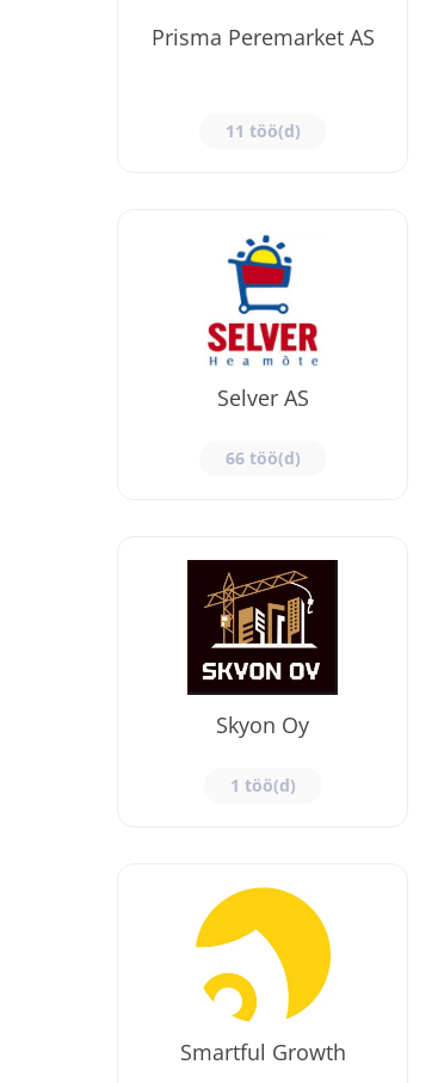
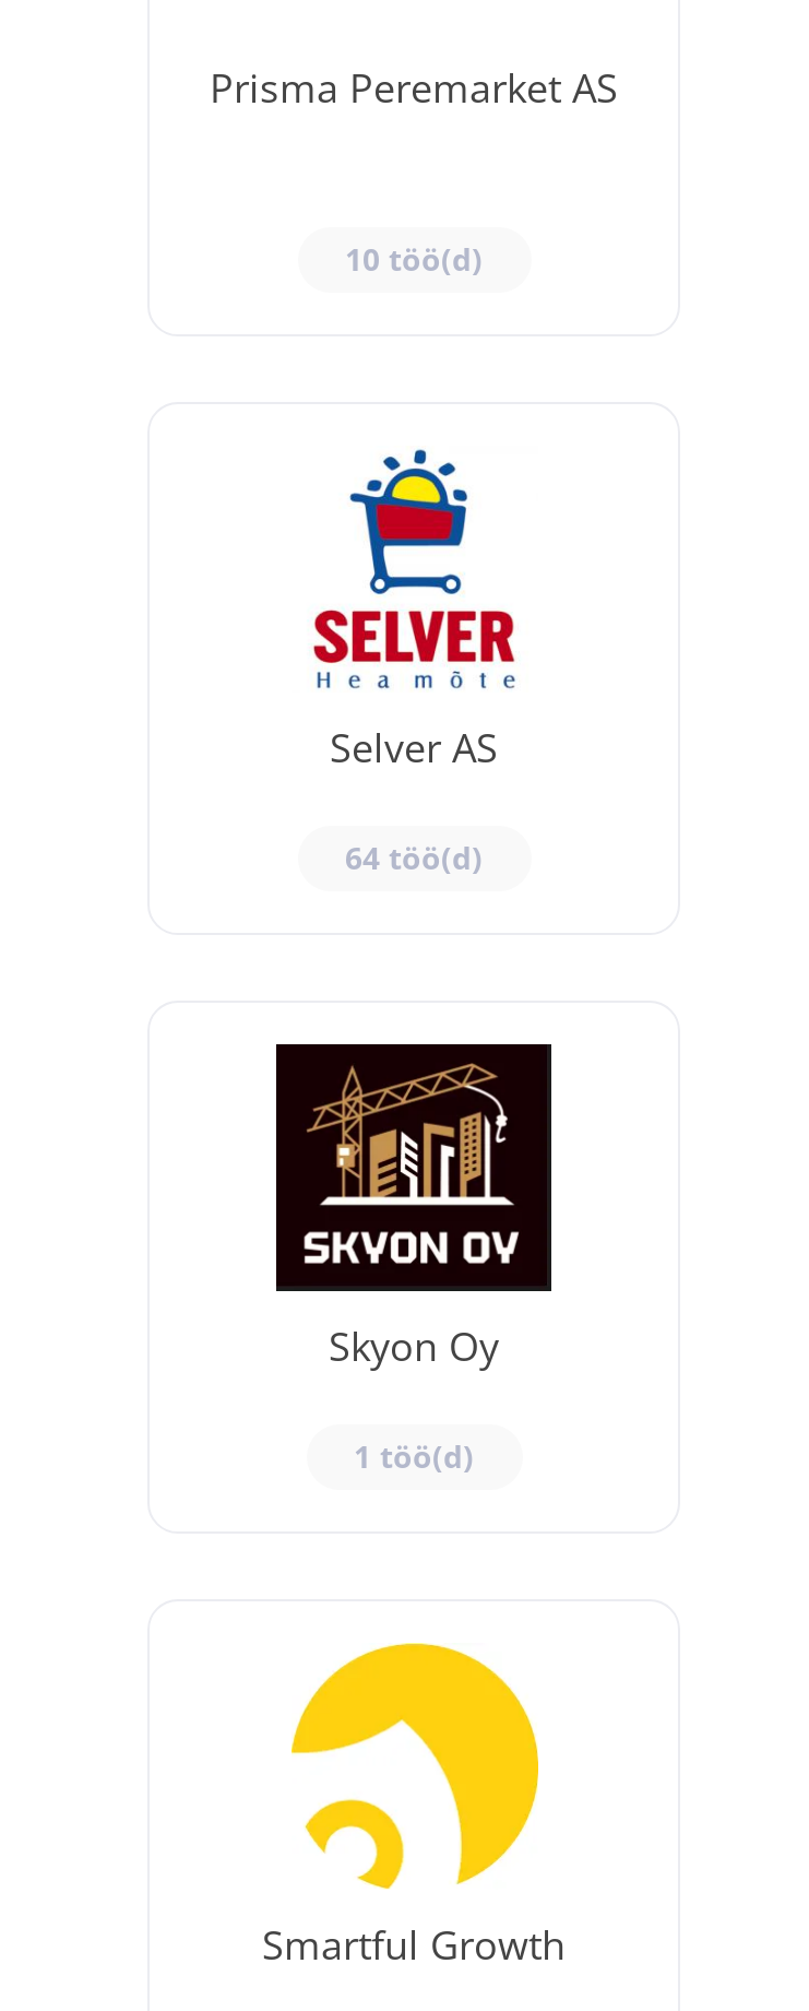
- 11 töö(d)
+ 10 töö(d)

- 66 töö(d)
+ 64 töö(d)
